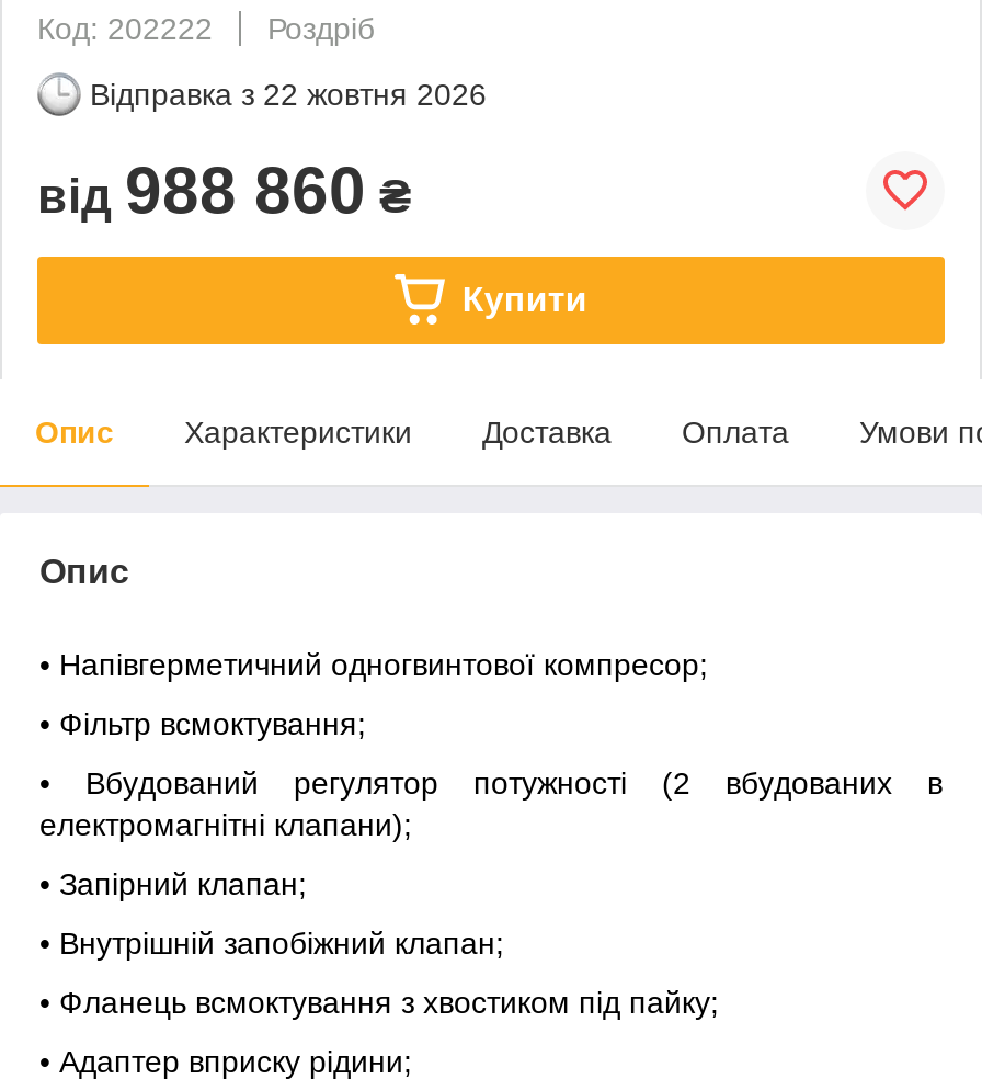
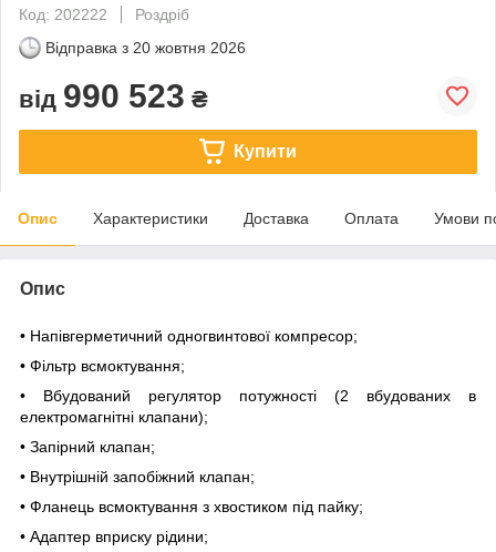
- Відправка з 22 жовтня 2026
+ Відправка з 20 жовтня 2026

- від 988 860 ₴
+ від 990 523 ₴
